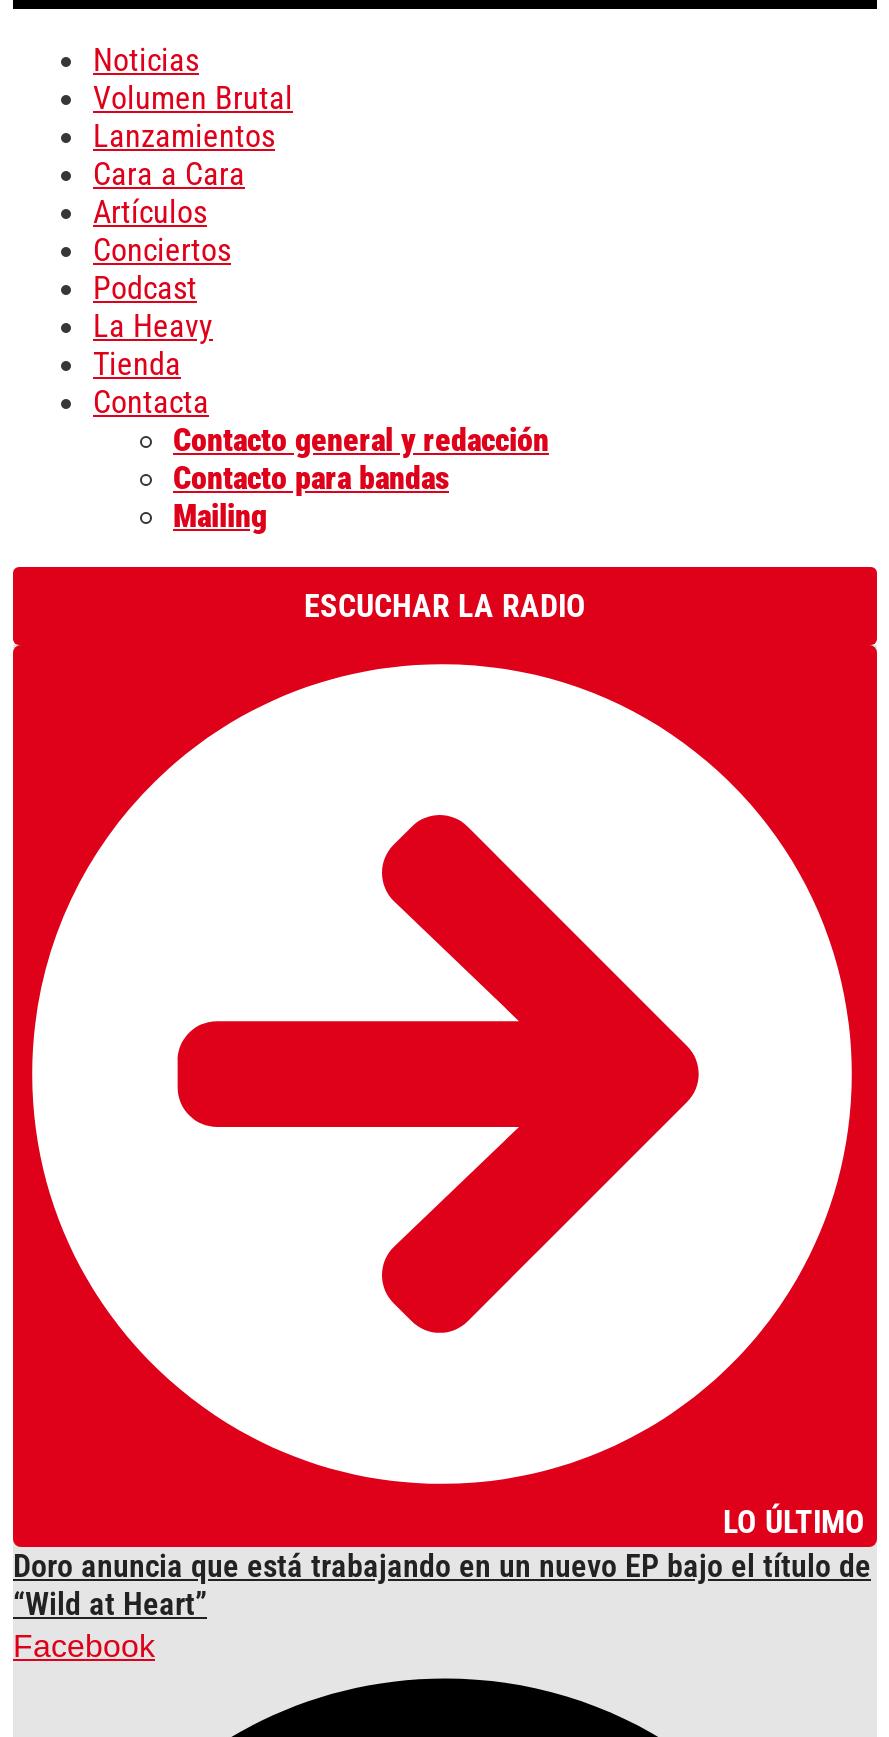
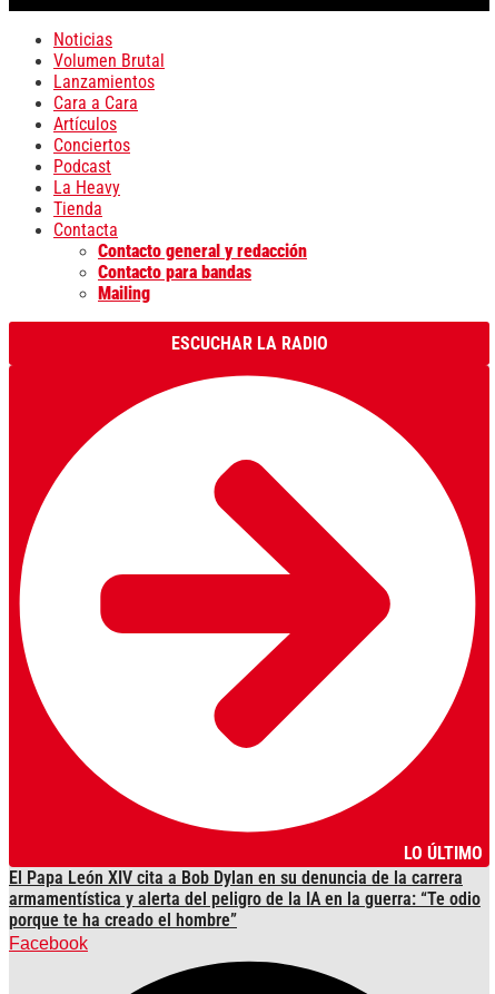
- Doro anuncia que está trabajando en un nuevo EP bajo el título de
- “Wild at Heart”
+ El Papa León XIV cita a Bob Dylan en su denuncia de la carrera
+ armamentística y alerta del peligro de la IA en la guerra: “Te odio
+ porque te ha creado el hombre”
